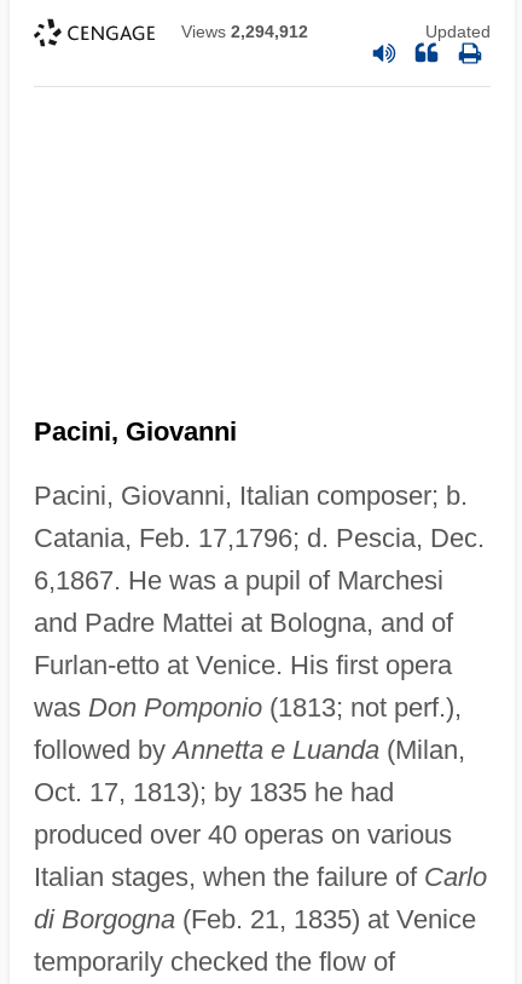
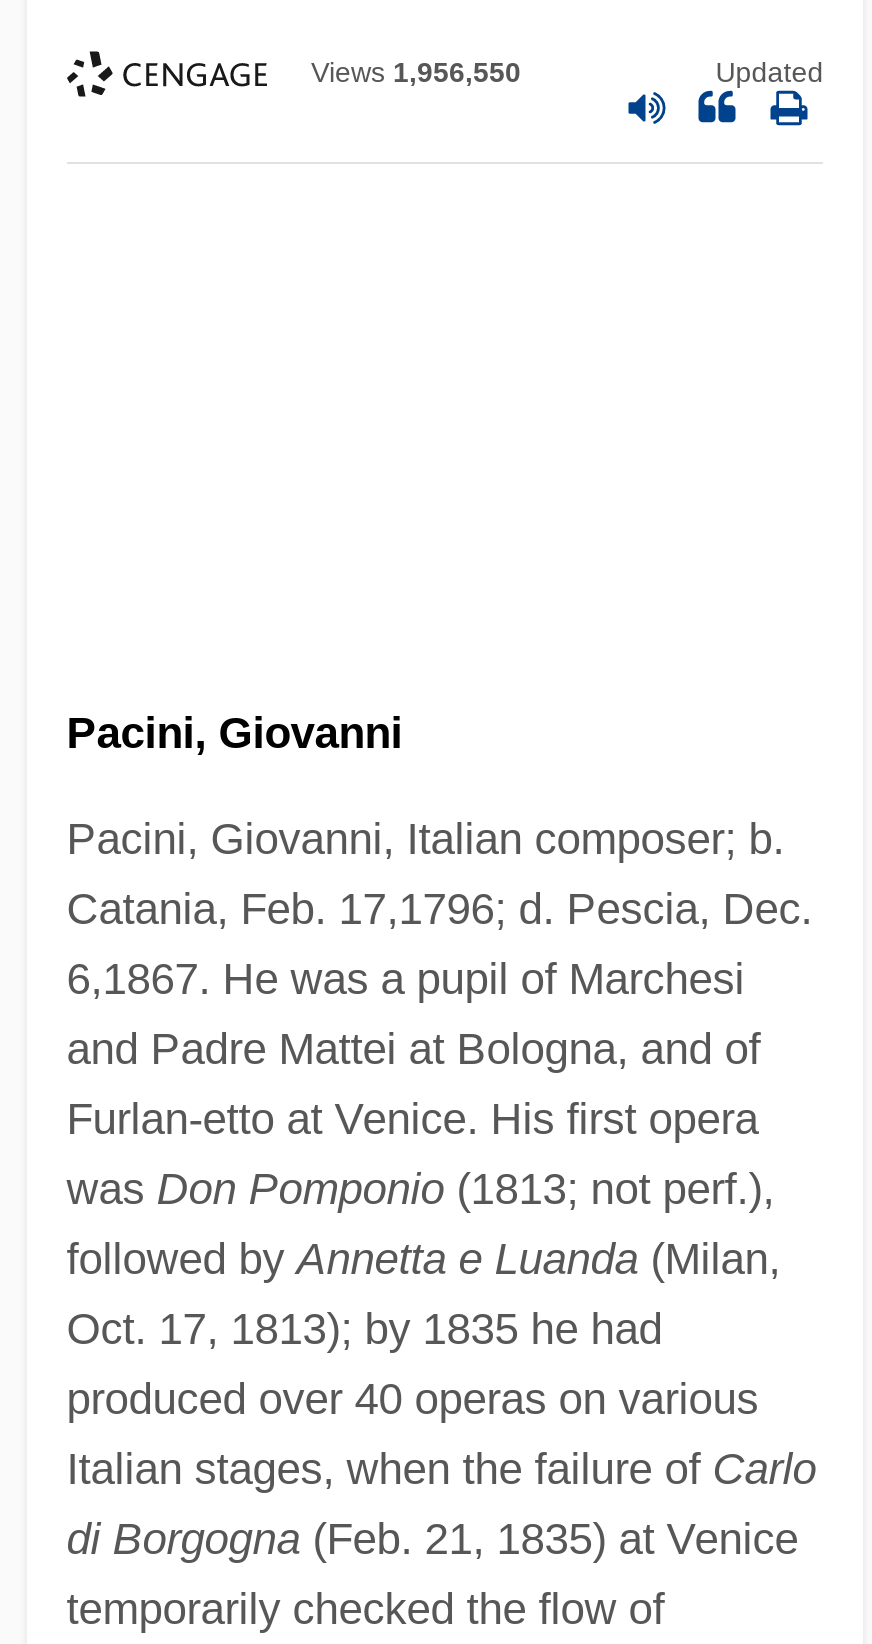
- Views 2,294,912
+ Views 1,956,550
